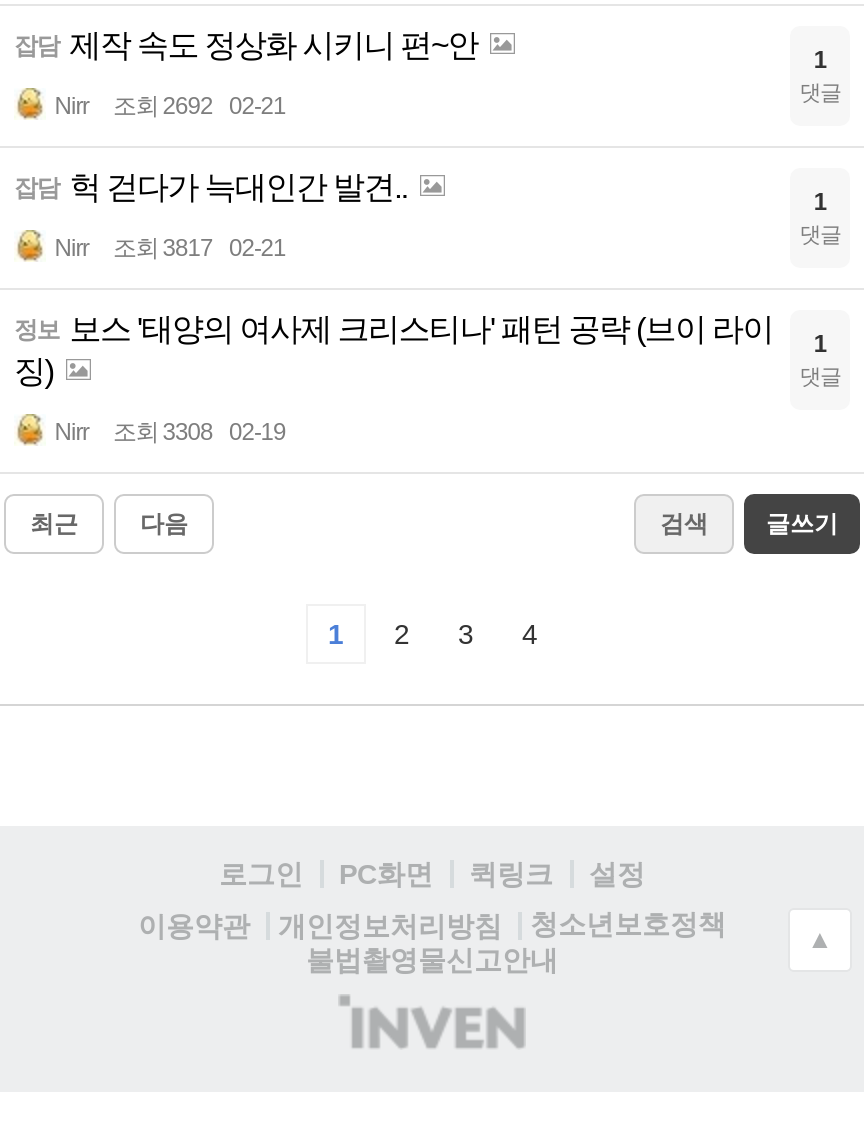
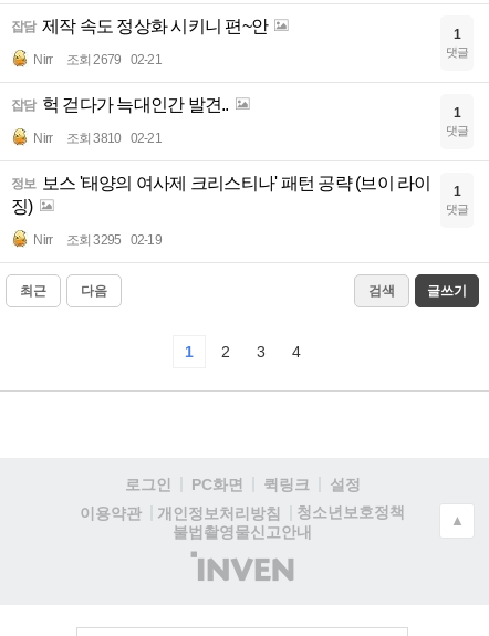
- Nirr 조회 2692 02-21
+ Nirr 조회 2679 02-21

- Nirr 조회 3817 02-21
+ Nirr 조회 3810 02-21

- Nirr 조회 3308 02-19
+ Nirr 조회 3295 02-19
